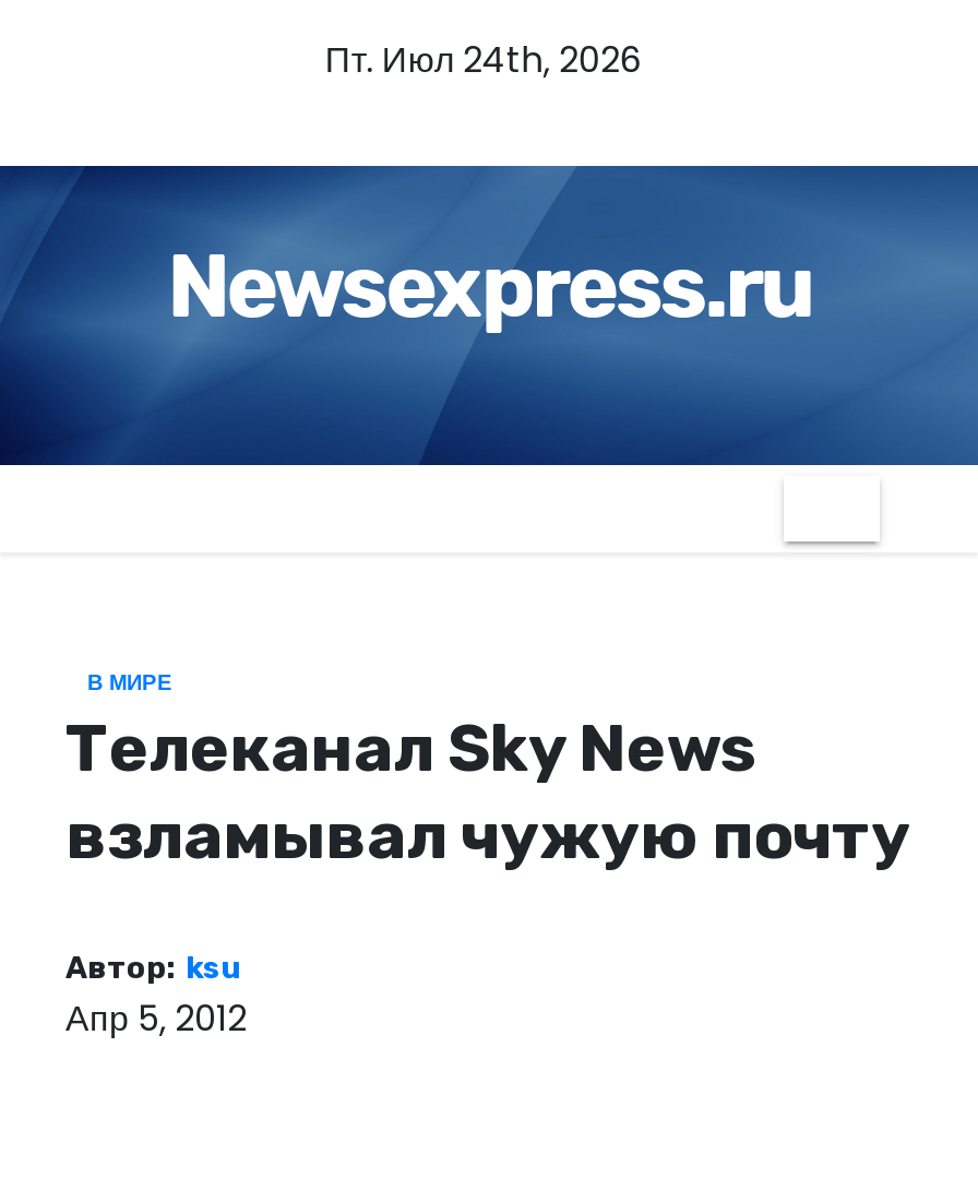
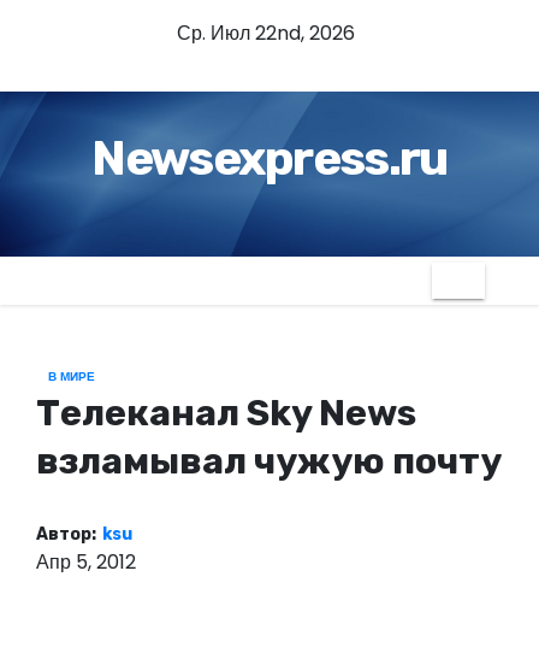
- Пт. Июл 24th, 2026
+ Ср. Июл 22nd, 2026
